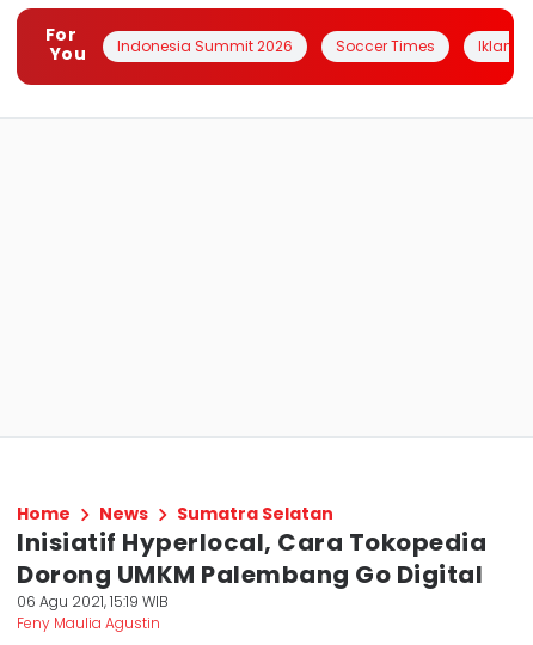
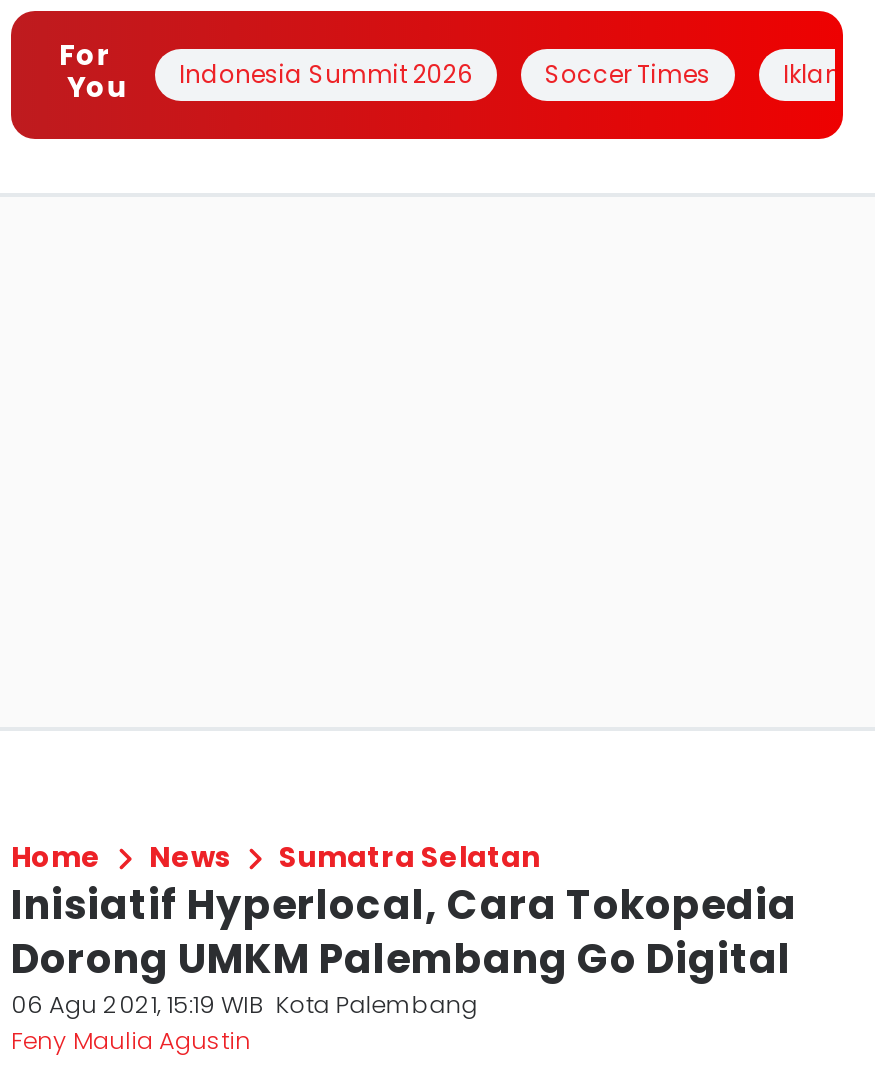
- 06 Agu 2021, 15:19 WIB
+ 06 Agu 2021, 15:19 WIB Kota Palembang
